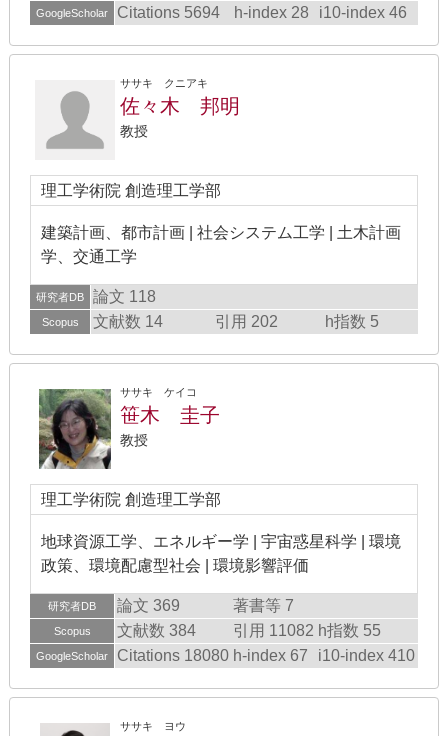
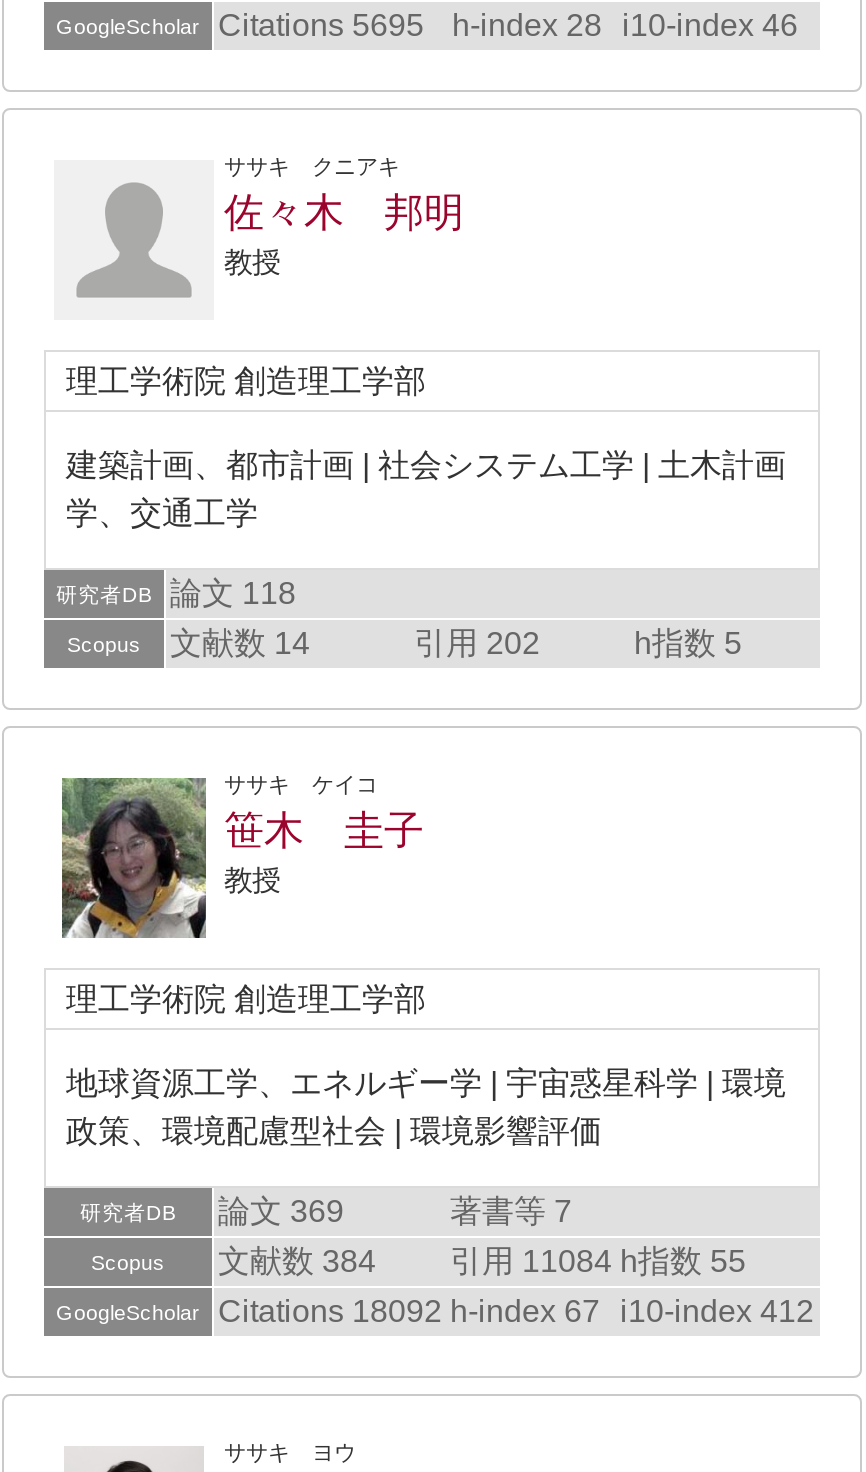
- GoogleScholar Citations 5694 h-index 28 i10-index 46
+ GoogleScholar Citations 5695 h-index 28 i10-index 46

- 引用 11082 h指数 55
+ 引用 11084 h指数 55

- Citations 18080 h-index 67 i10-index 410
+ Citations 18092 h-index 67 i10-index 412
